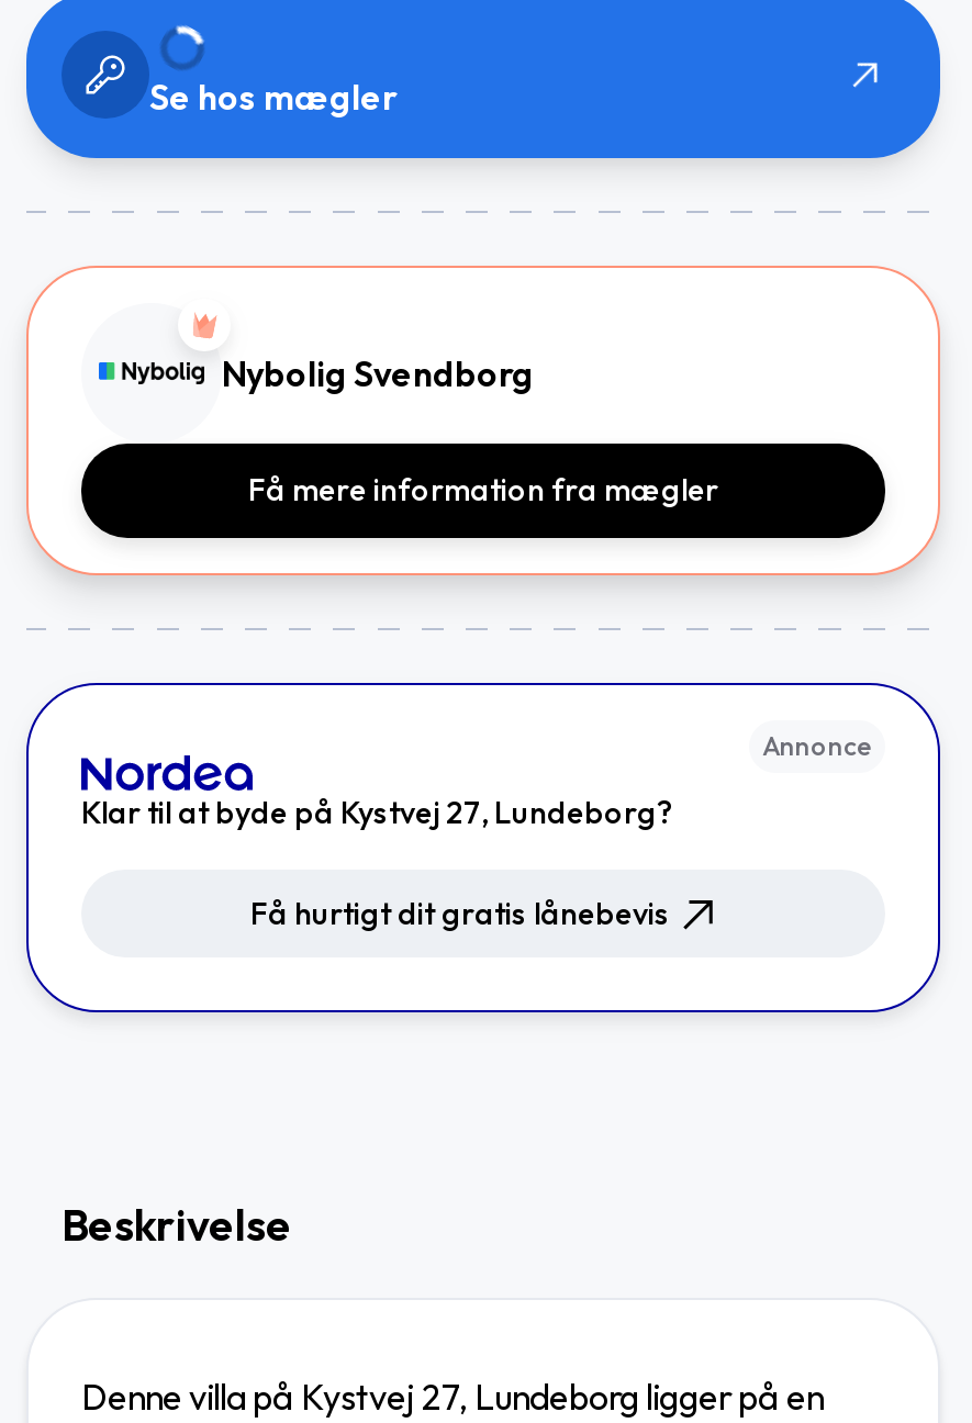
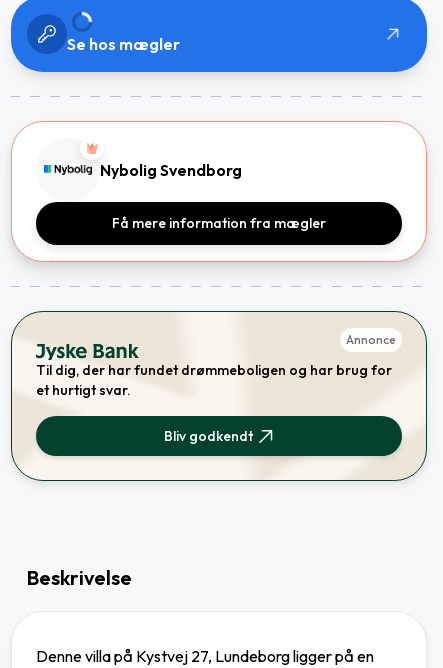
- [image]
- Klar til at byde på Kystvej 27, Lundeborg?
+ [image]
+ Til dig, der har fundet drømmeboligen og har brug for
+ et hurtigt svar.

- Få hurtigt dit gratis lånebevis
+ Bliv godkendt
